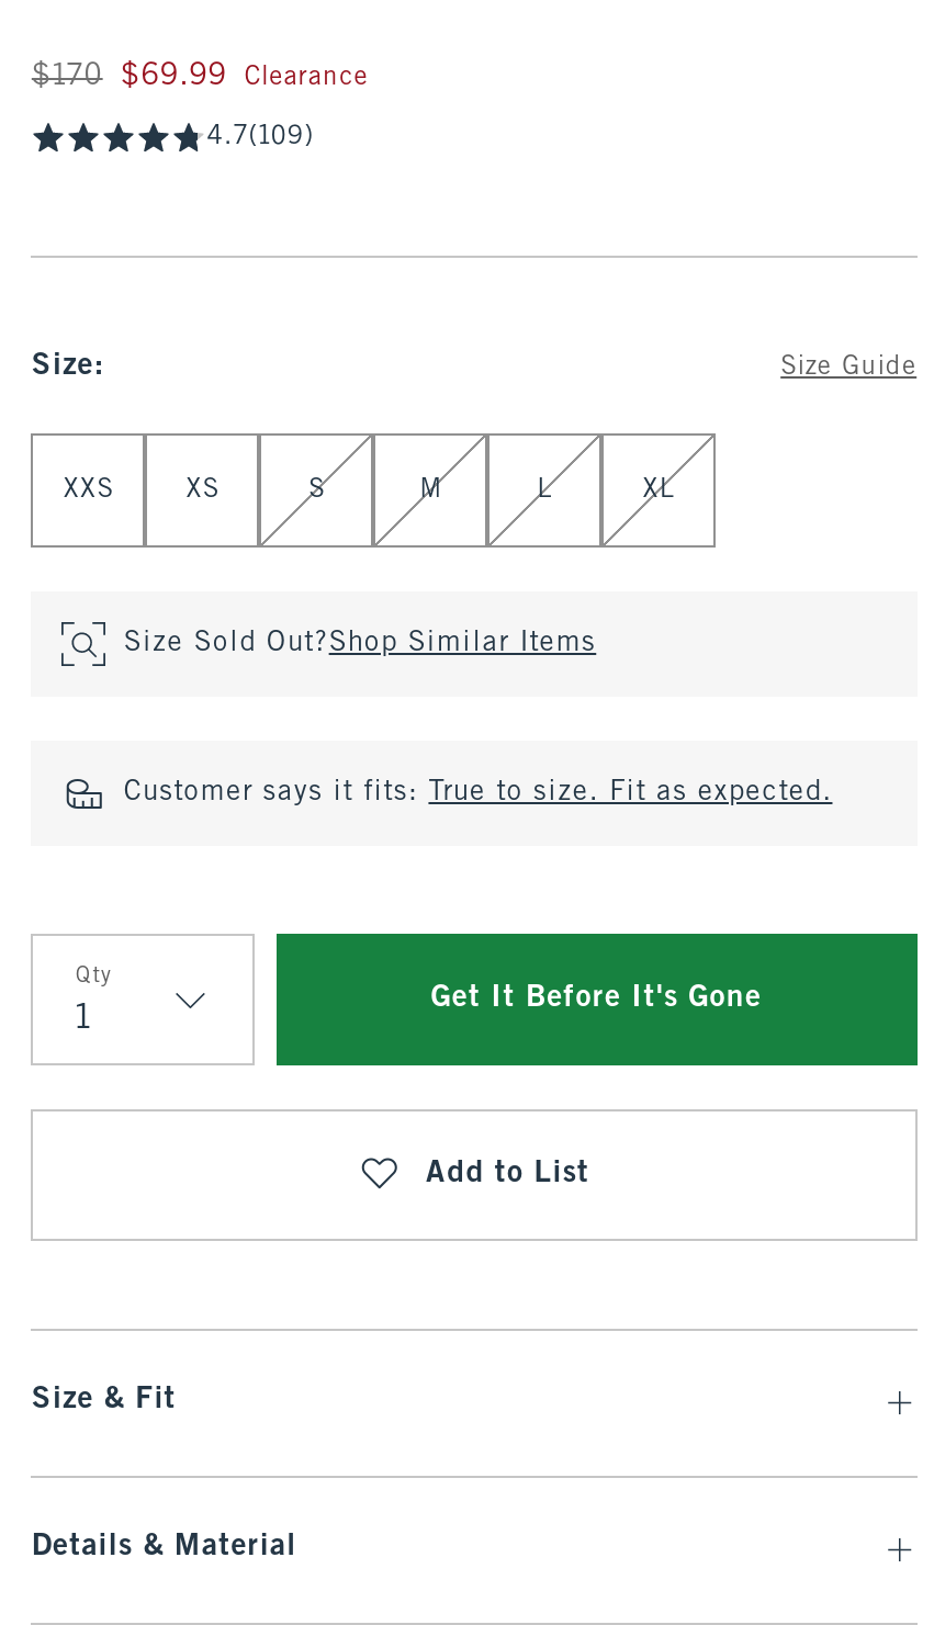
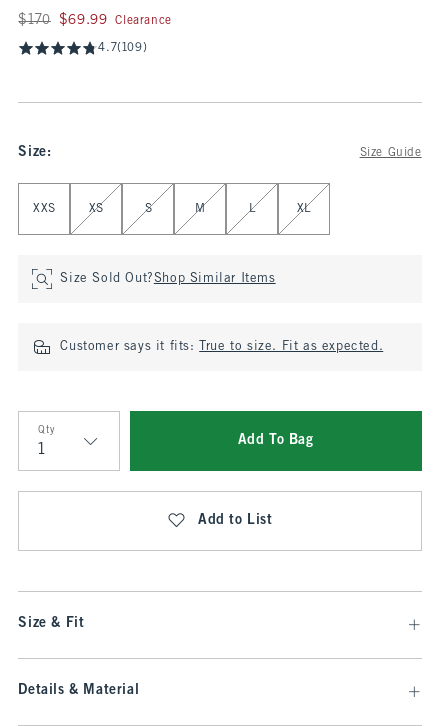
- Get It Before It's Gone
+ Add To Bag
